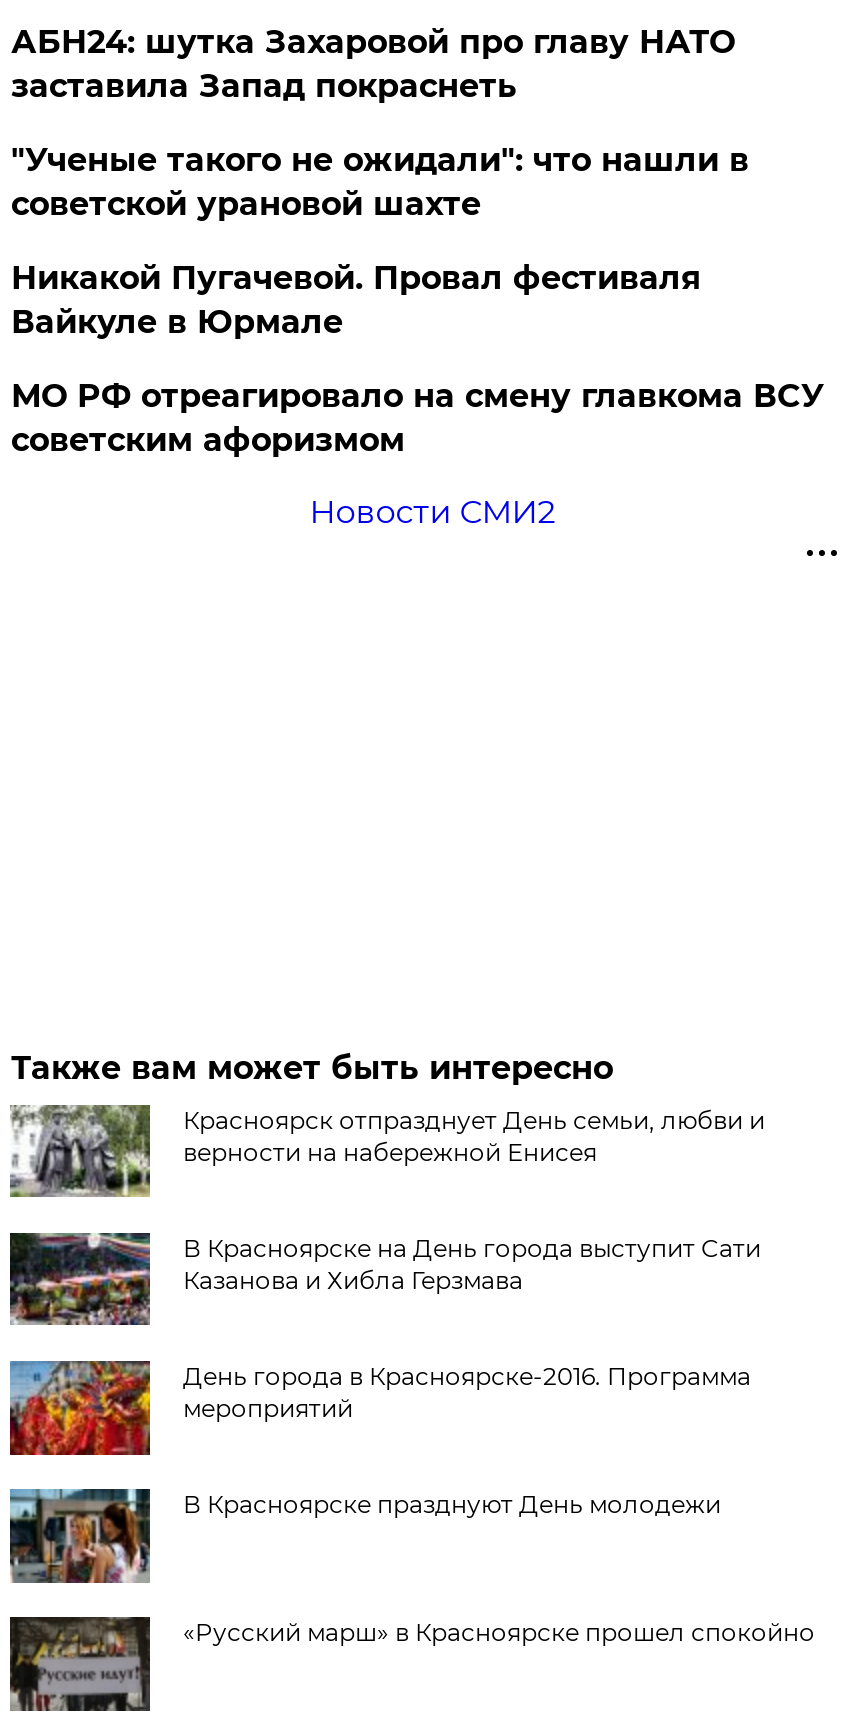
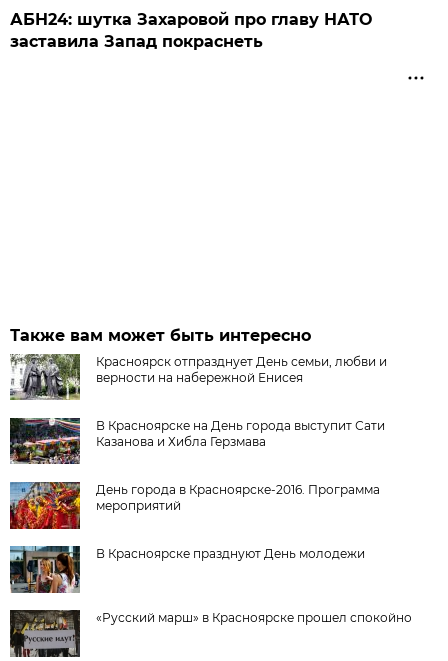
- "Ученые такого не ожидали": что нашли в
- советской урановой шахте
- Никакой Пугачевой. Провал фестиваля
- Вайкуле в Юрмале
- МО РФ отреагировало на смену главкома ВСУ
- советским афоризмом
- Новости СМИ2
